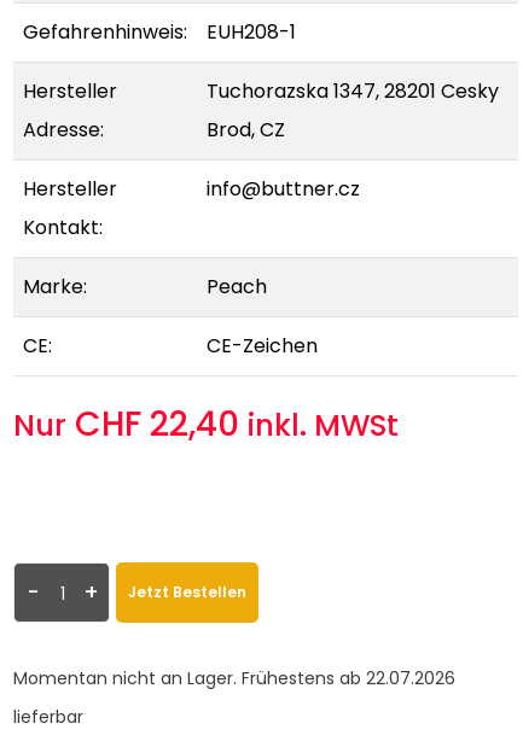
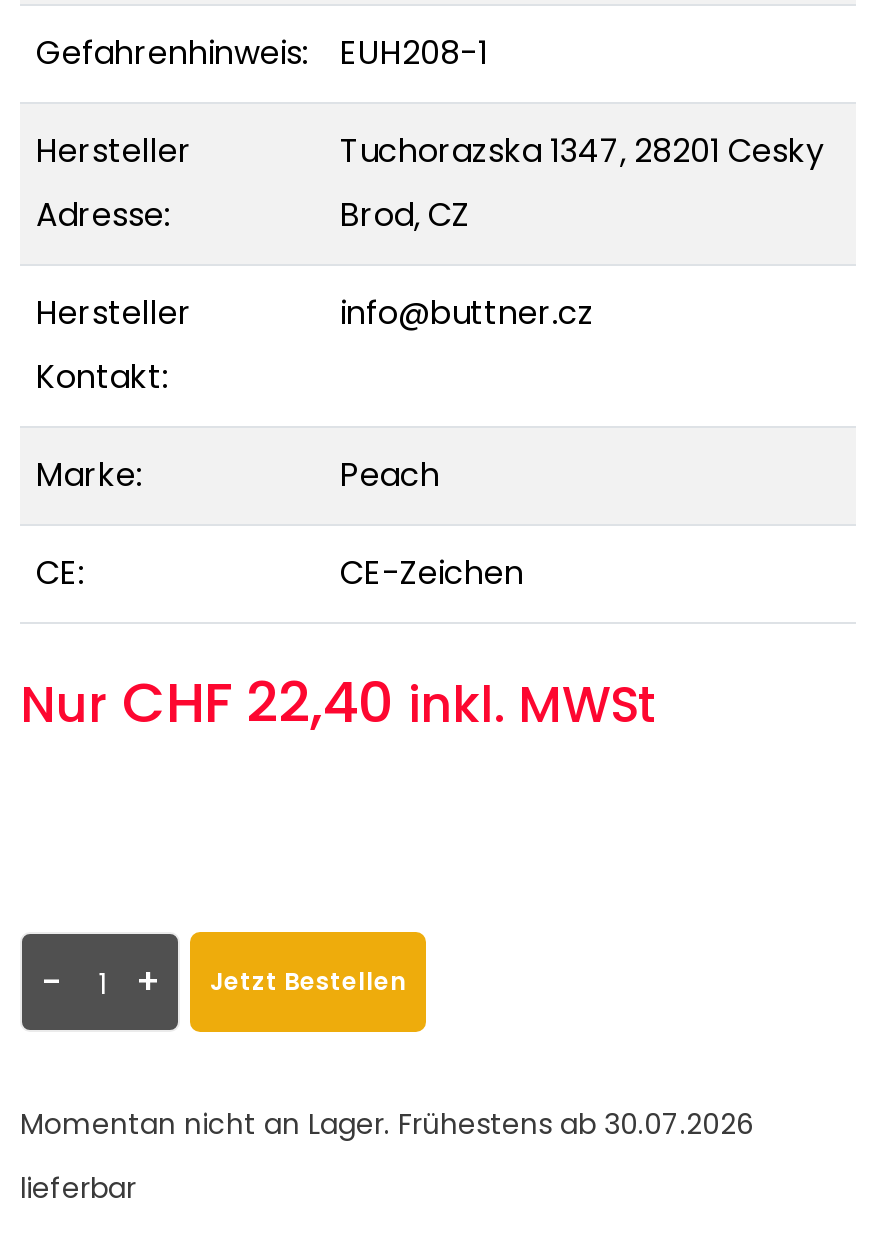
- Momentan nicht an Lager. Frühestens ab 22.07.2026
+ Momentan nicht an Lager. Frühestens ab 30.07.2026
